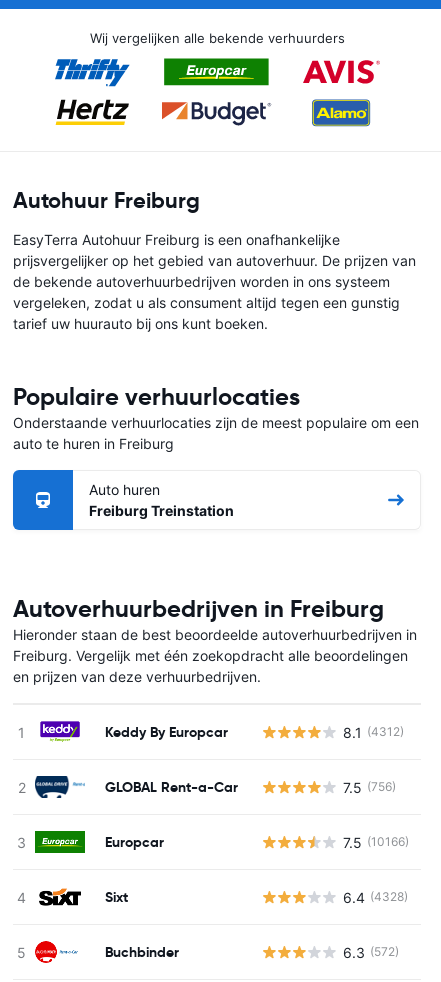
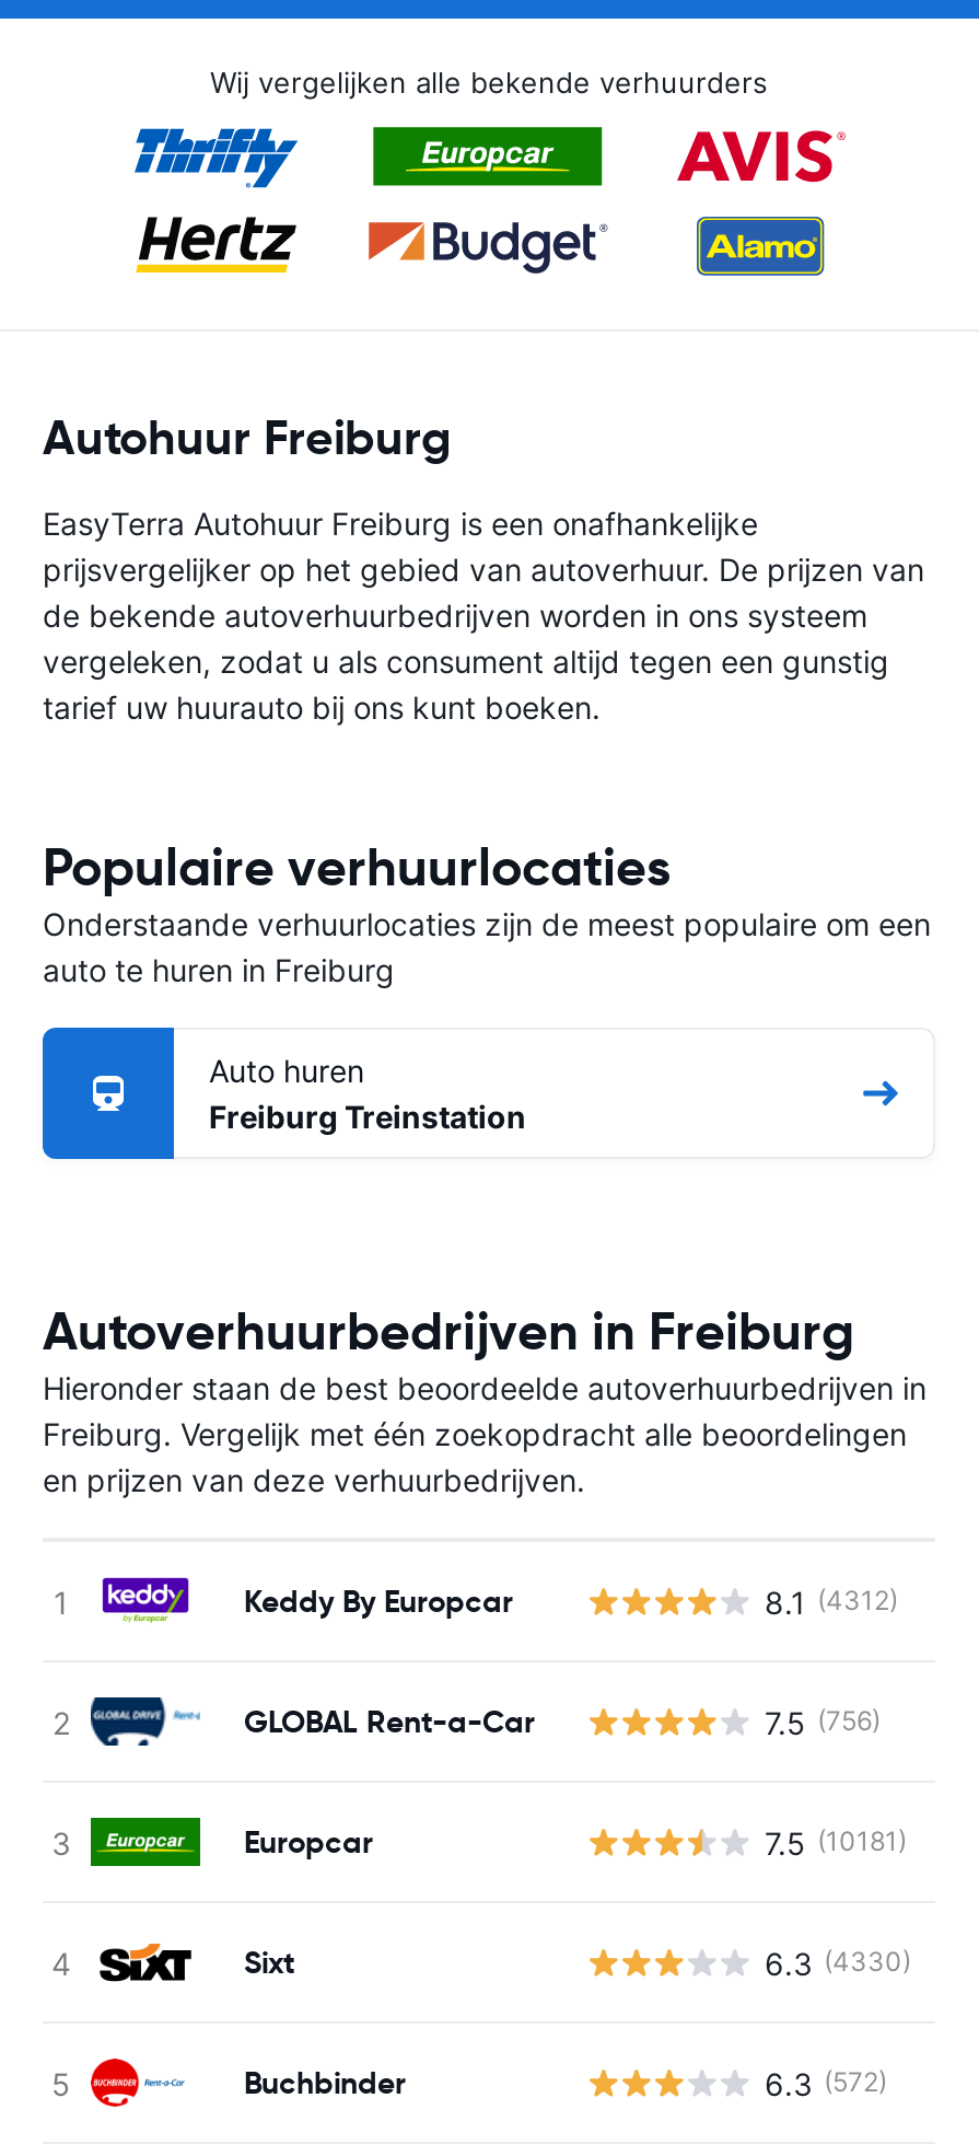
- 7.5 (10166)
+ 7.5 (10181)

- 6.4 (4328)
+ 6.3 (4330)
